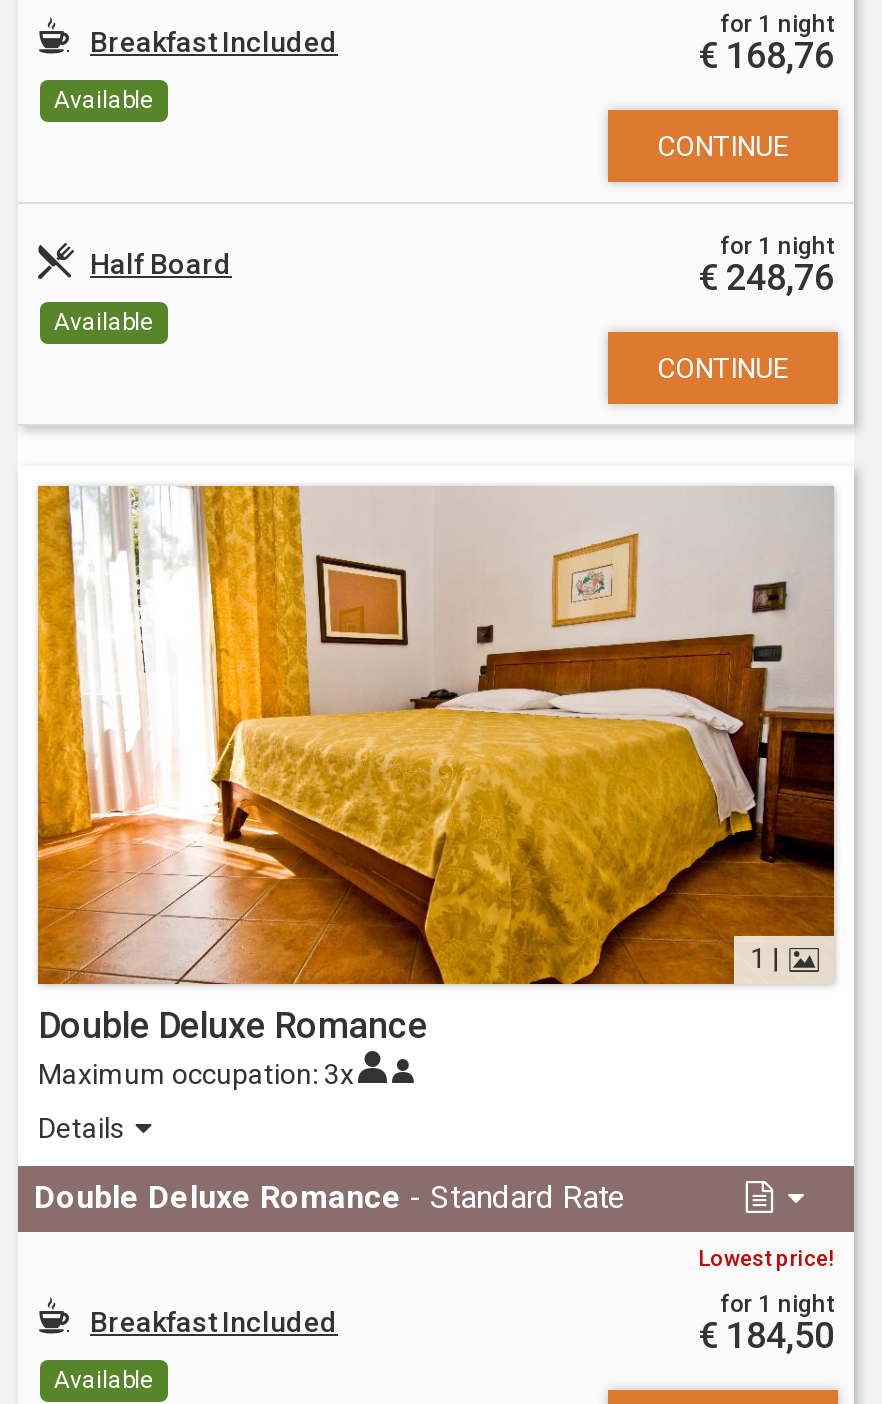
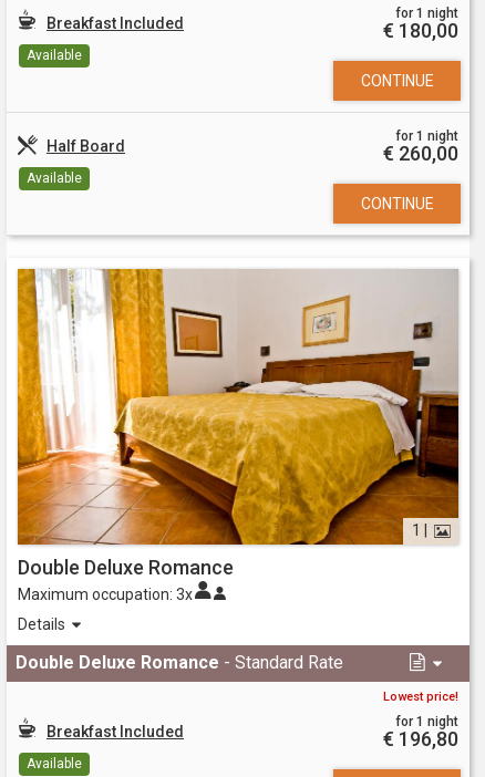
- € 168,76
+ € 180,00

- € 248,76
+ € 260,00

- € 184,50
+ € 196,80
